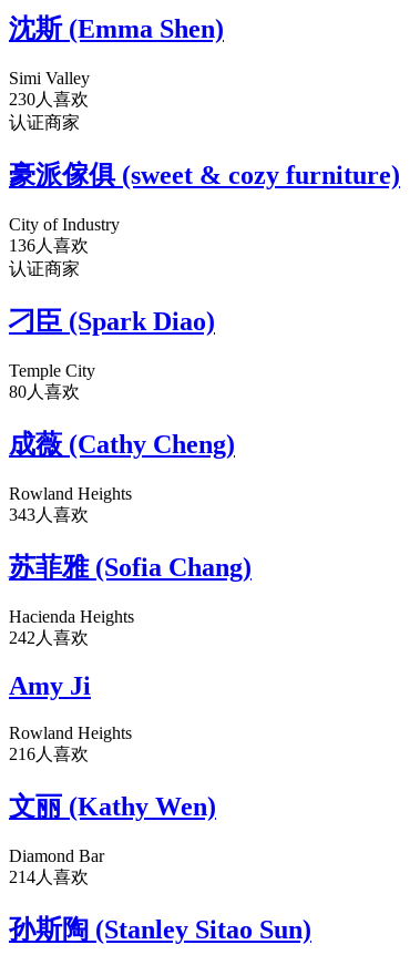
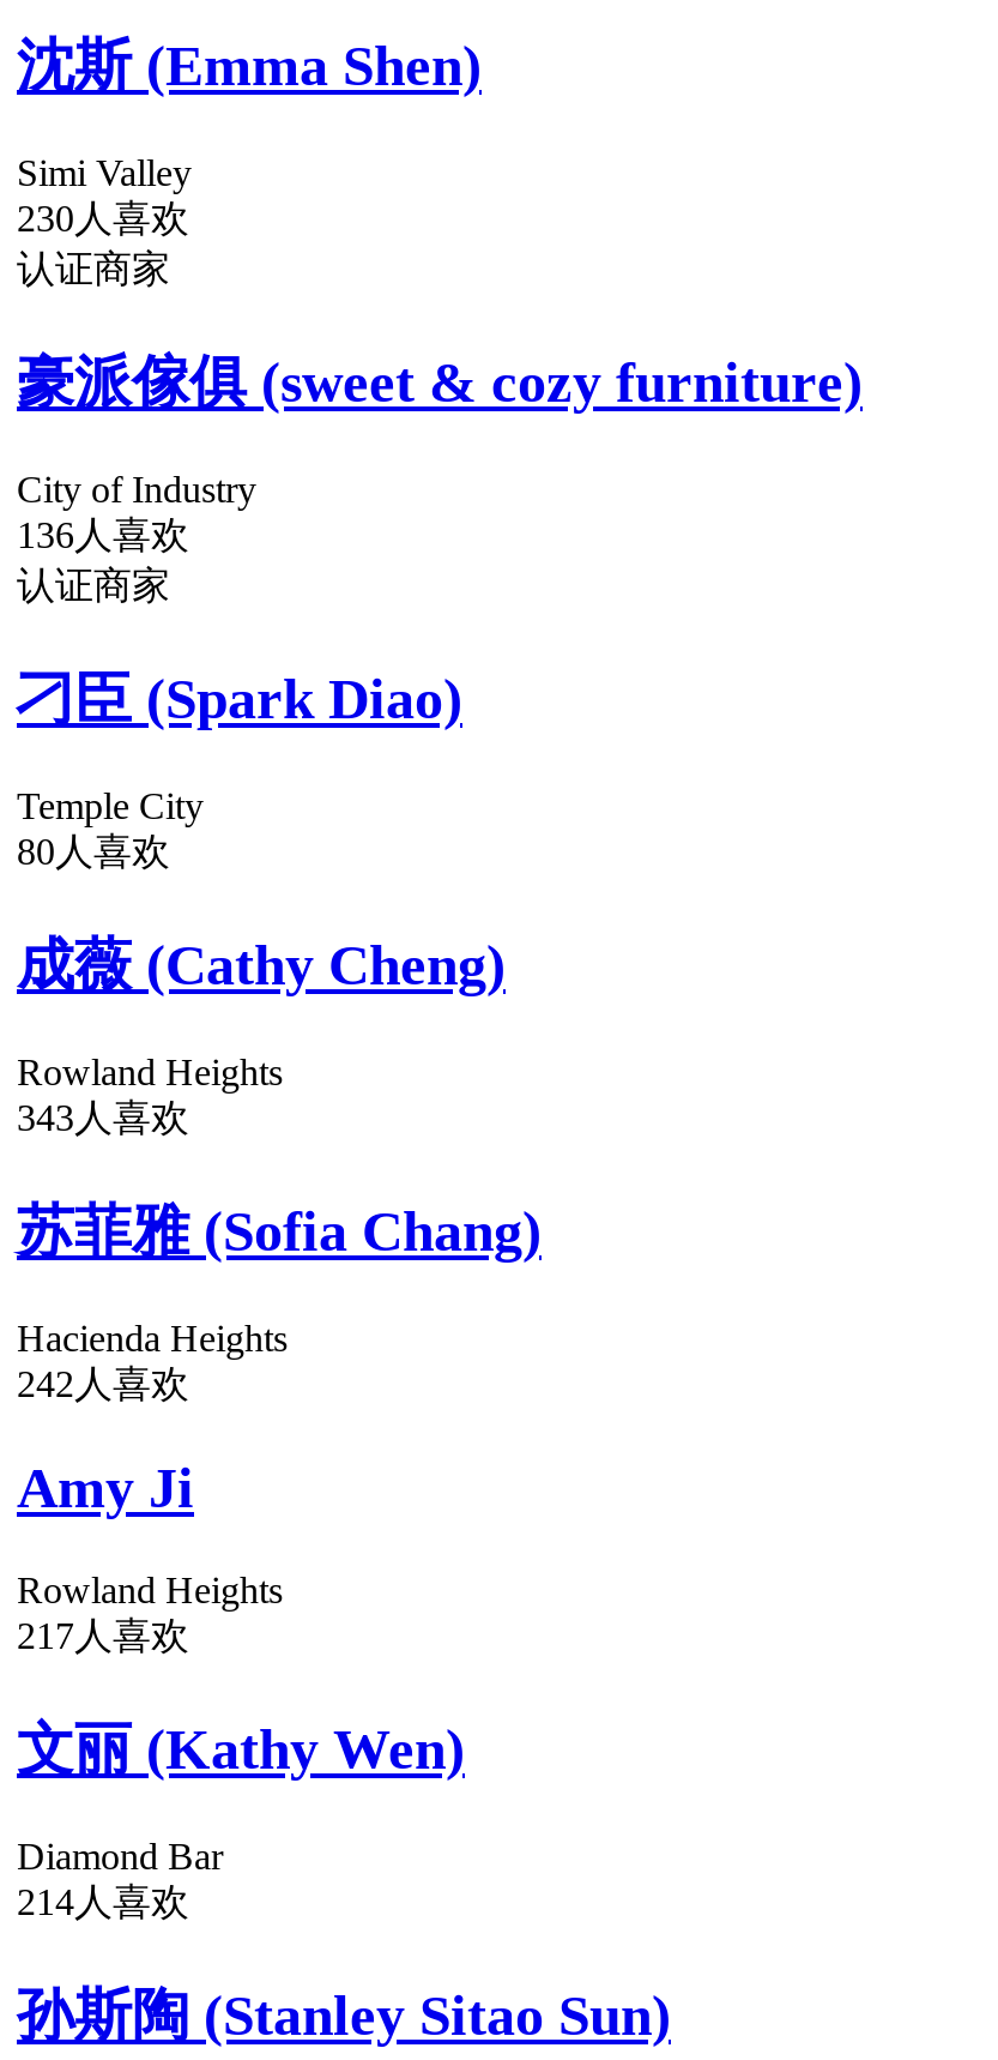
- 216人喜欢
+ 217人喜欢
